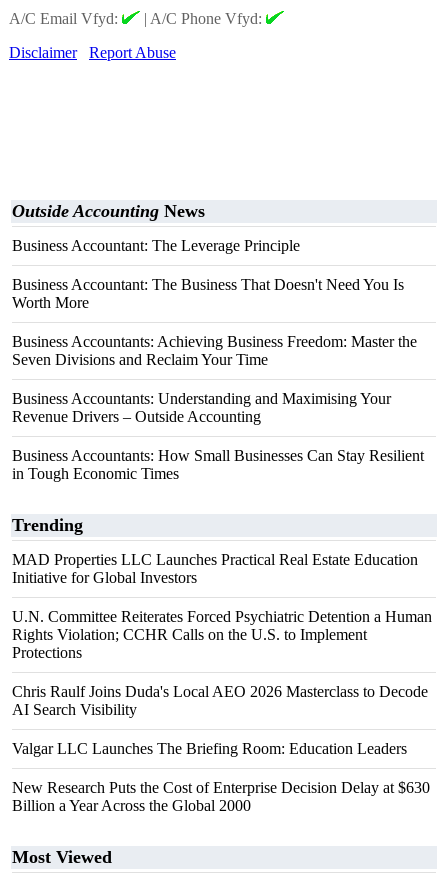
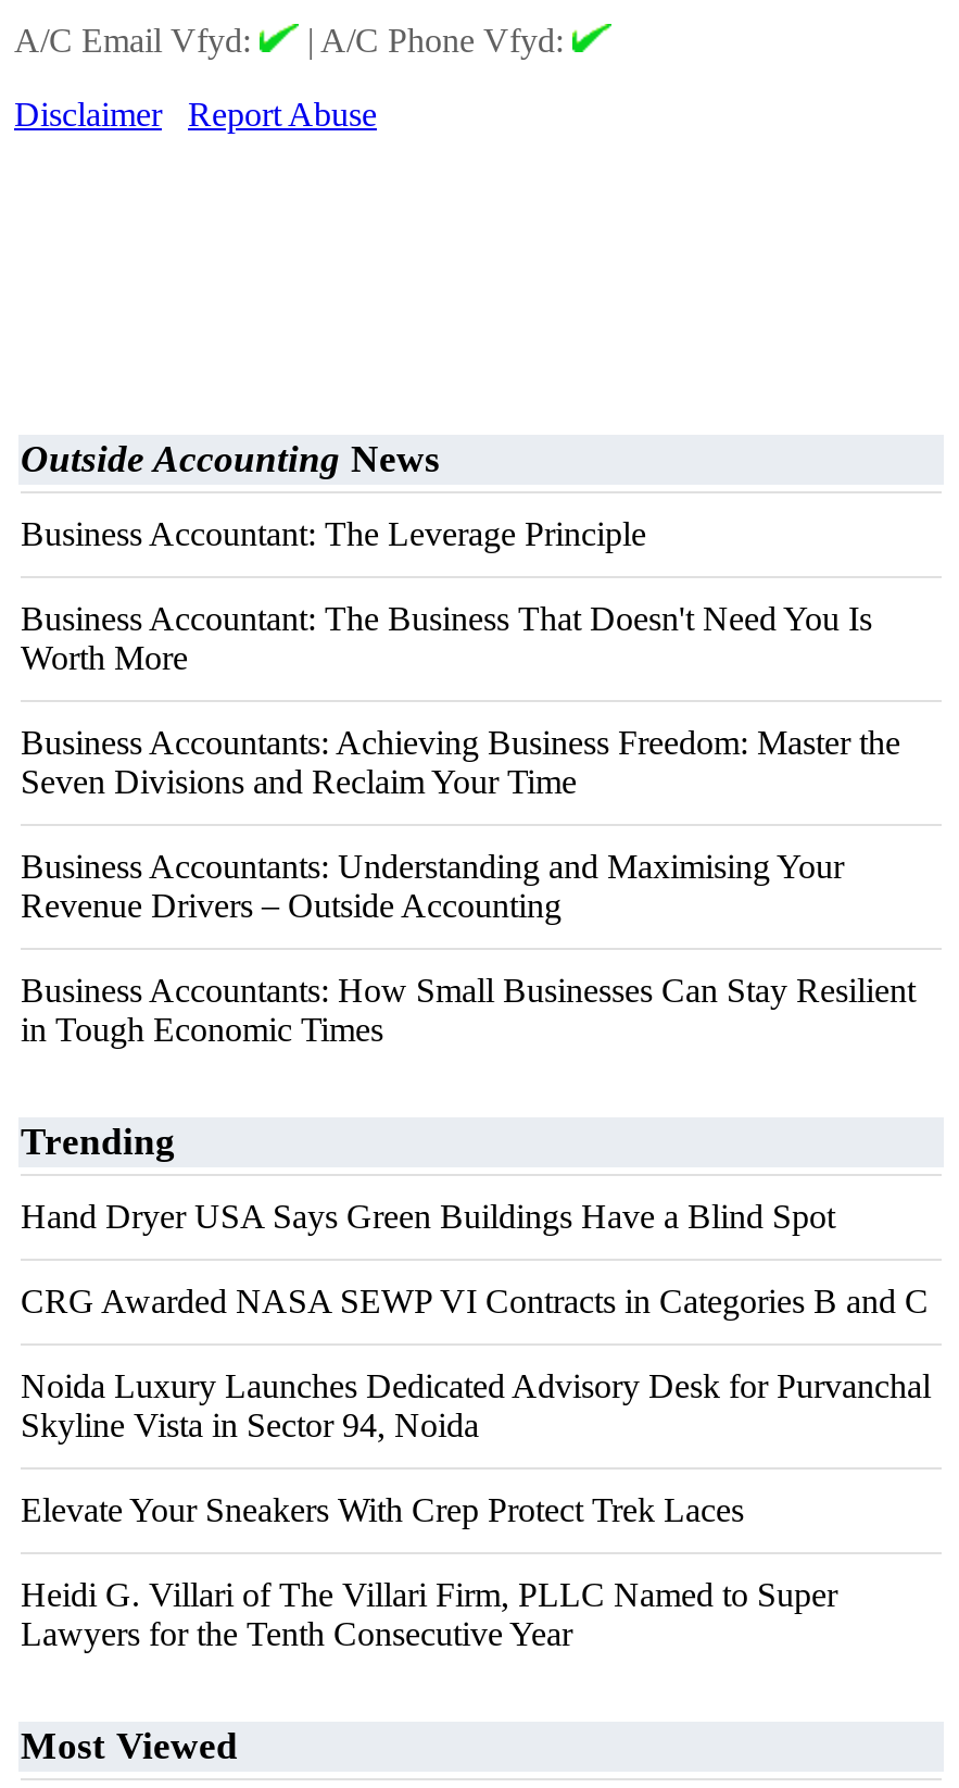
- MAD Properties LLC Launches Practical Real Estate Education
- Initiative for Global Investors
+ Hand Dryer USA Says Green Buildings Have a Blind Spot

- U.N. Committee Reiterates Forced Psychiatric Detention a Human
- Rights Violation; CCHR Calls on the U.S. to Implement
- Protections
+ CRG Awarded NASA SEWP VI Contracts in Categories B and C

- Chris Raulf Joins Duda's Local AEO 2026 Masterclass to Decode
- AI Search Visibility
+ Noida Luxury Launches Dedicated Advisory Desk for Purvanchal
+ Skyline Vista in Sector 94, Noida

- Valgar LLC Launches The Briefing Room: Education Leaders
+ Elevate Your Sneakers With Crep Protect Trek Laces

- New Research Puts the Cost of Enterprise Decision Delay at $630
- Billion a Year Across the Global 2000
+ Heidi G. Villari of The Villari Firm, PLLC Named to Super
+ Lawyers for the Tenth Consecutive Year
